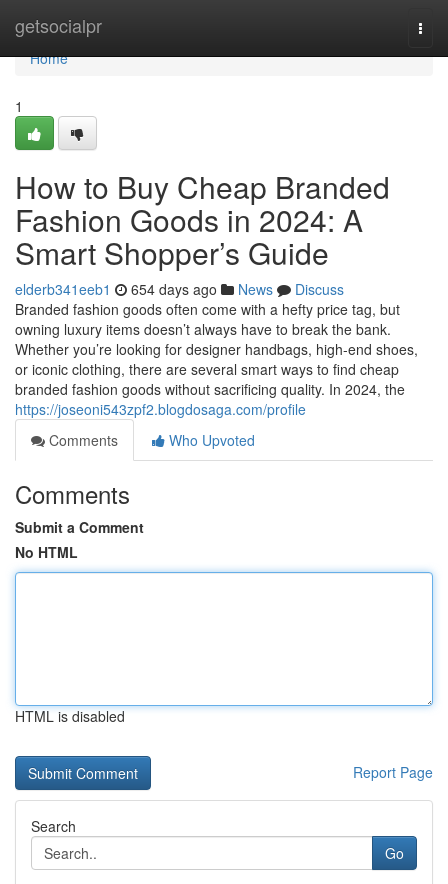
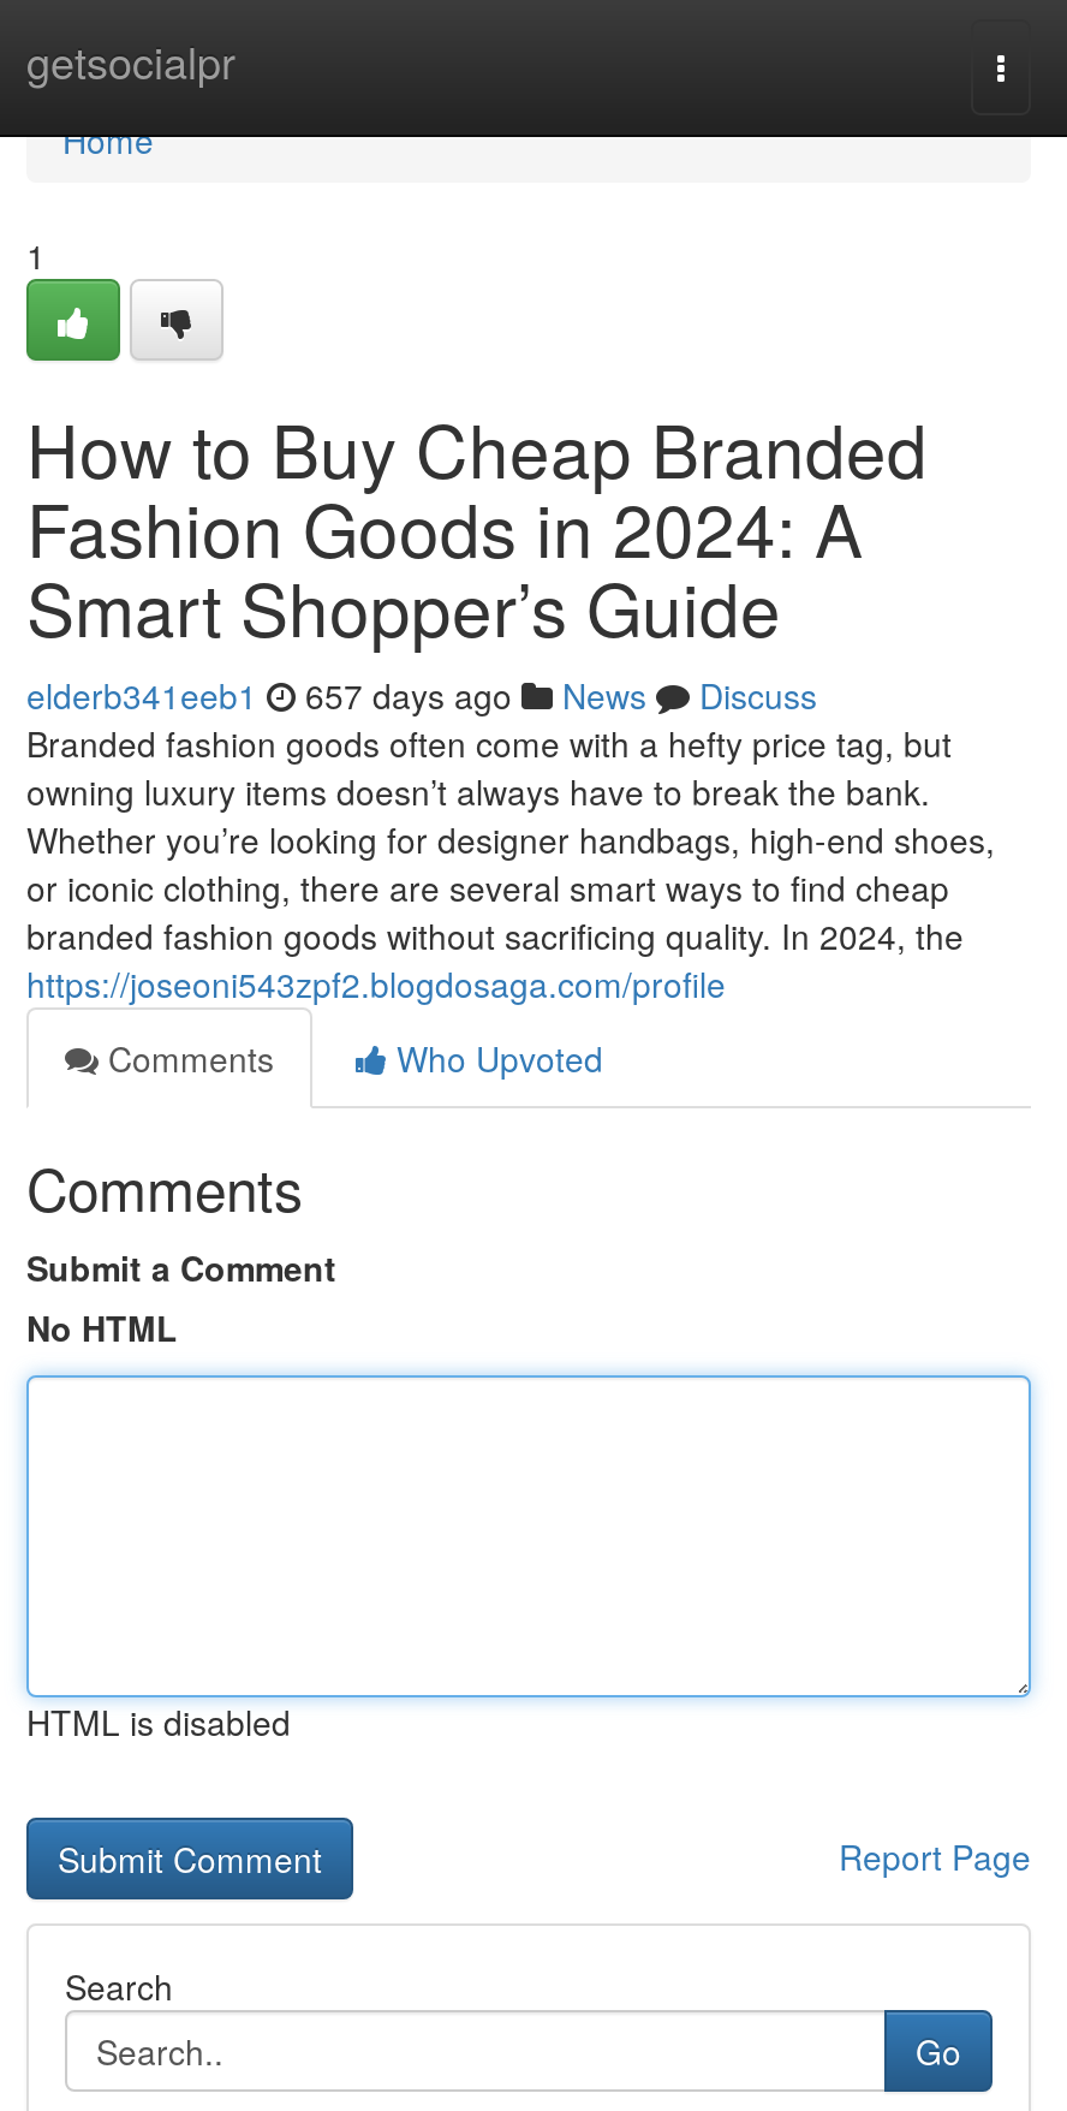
- elderb341eeb1 654 days ago News Discuss
+ elderb341eeb1 657 days ago News Discuss
